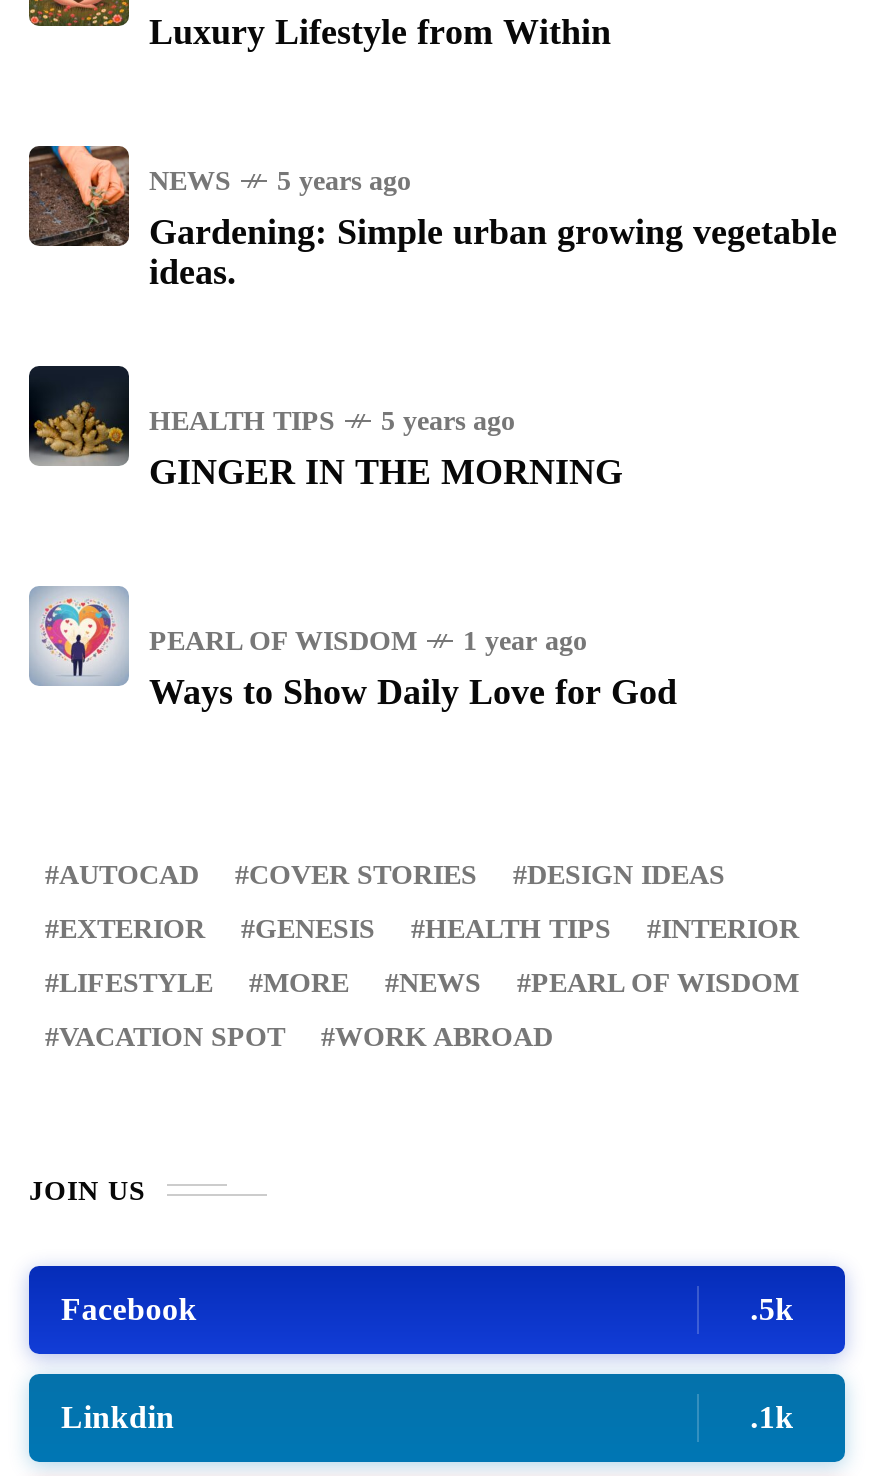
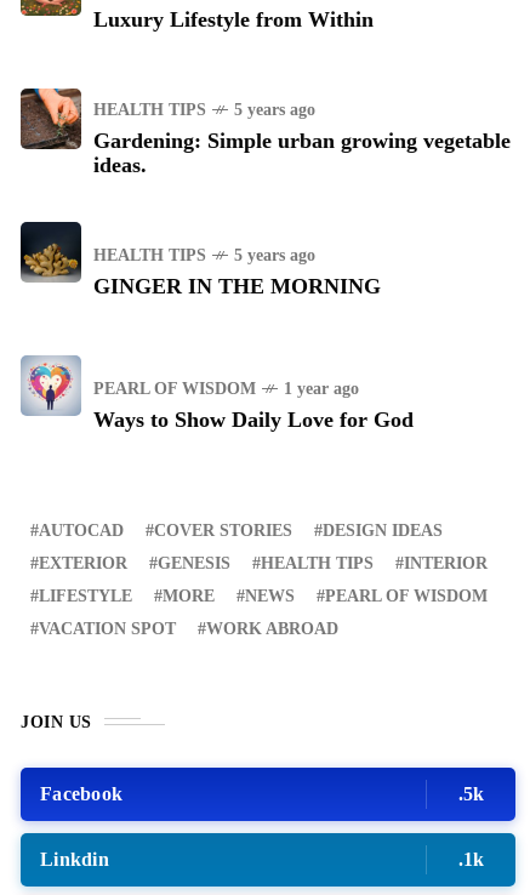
- NEWS
+ HEALTH TIPS
